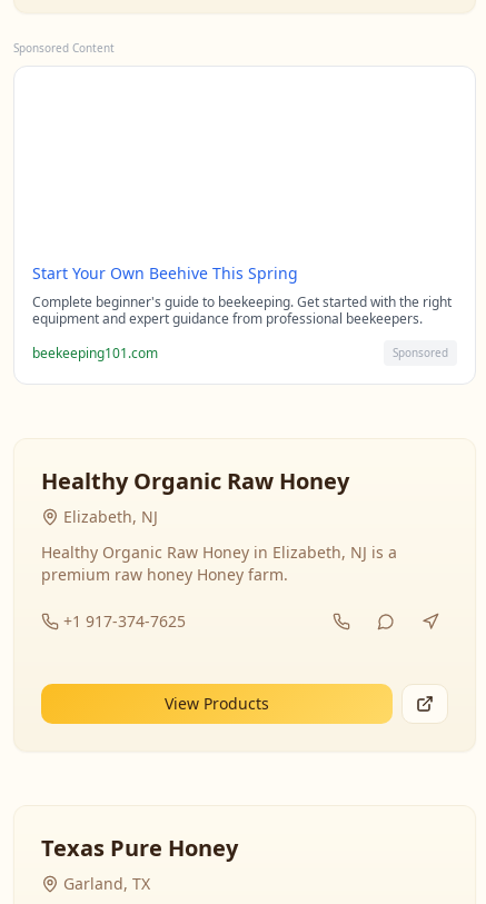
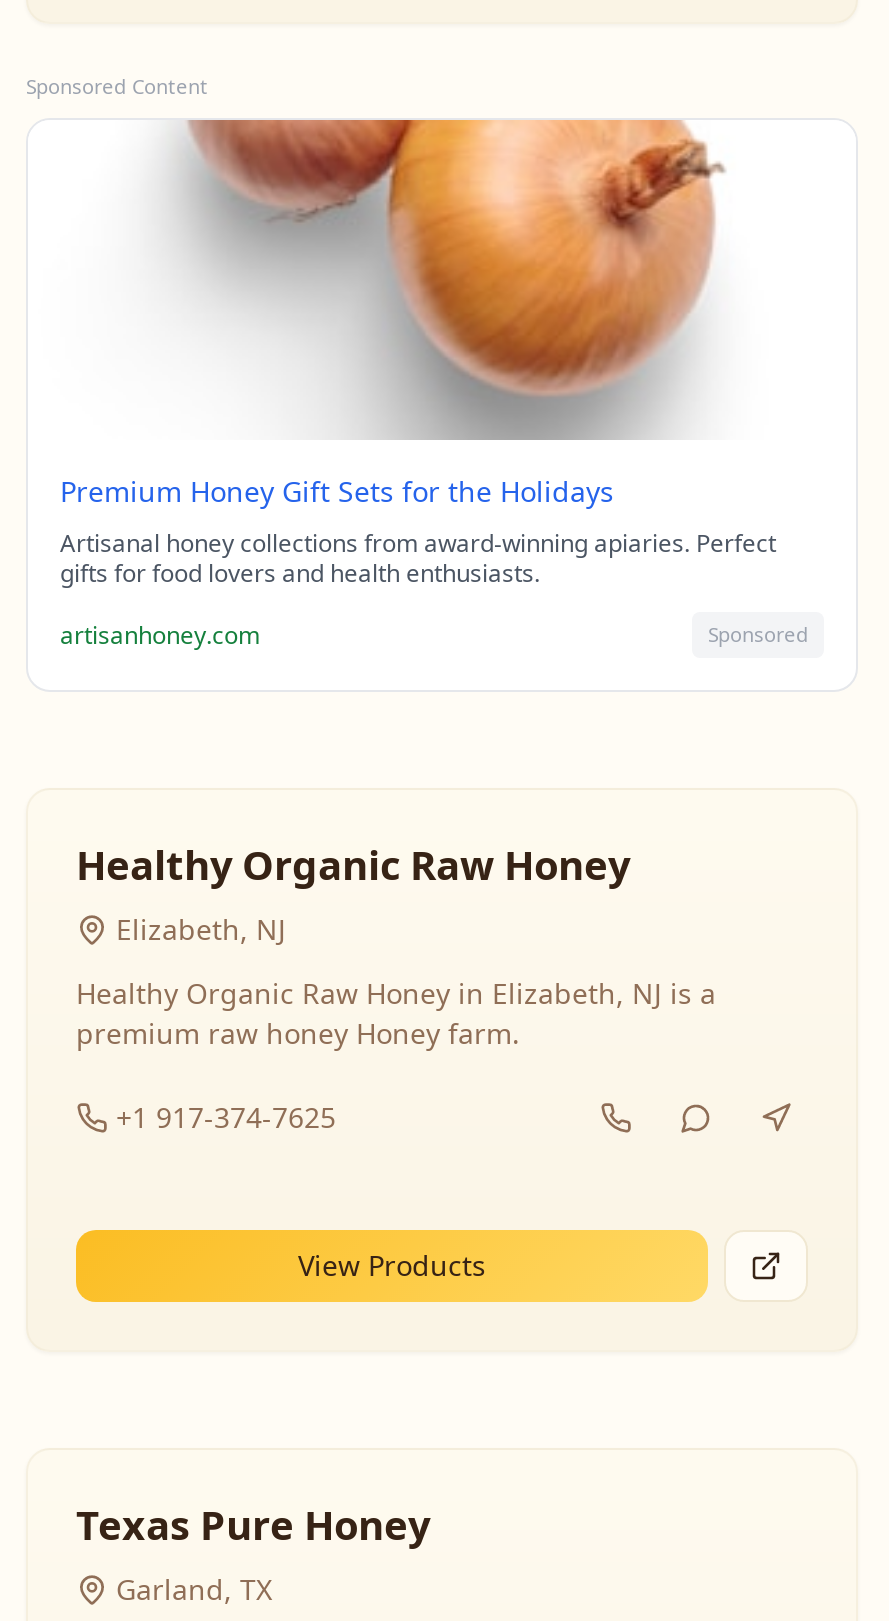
+ [image]

- Start Your Own Beehive This Spring
- Complete beginner's guide to beekeeping. Get started with the right
- equipment and expert guidance from professional beekeepers.
+ Premium Honey Gift Sets for the Holidays
+ Artisanal honey collections from award-winning apiaries. Perfect
+ gifts for food lovers and health enthusiasts.

- beekeeping101.com
+ artisanhoney.com
